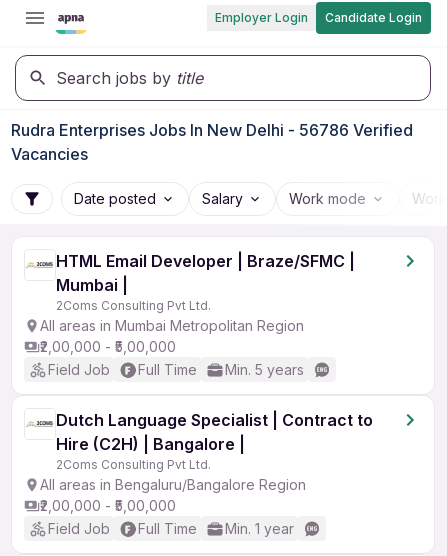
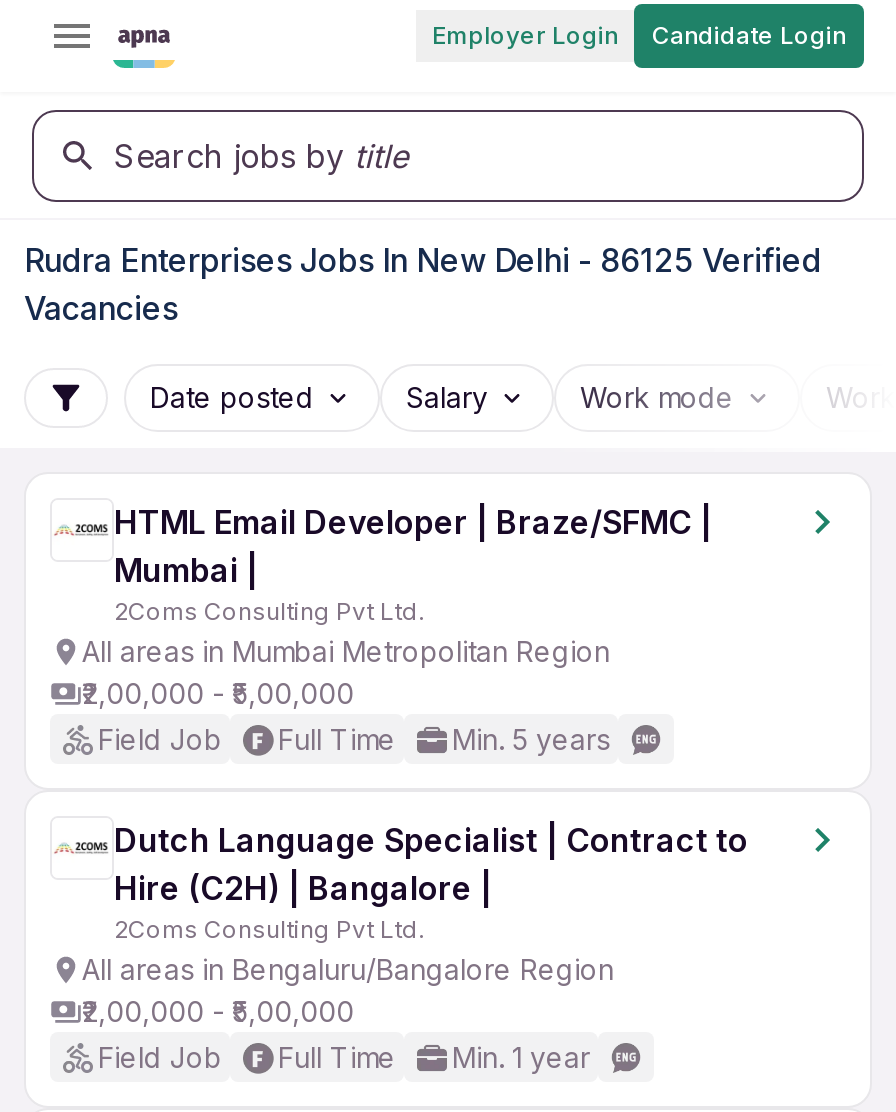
- Rudra Enterprises Jobs In New Delhi - 56786 Verified
+ Rudra Enterprises Jobs In New Delhi - 86125 Verified
